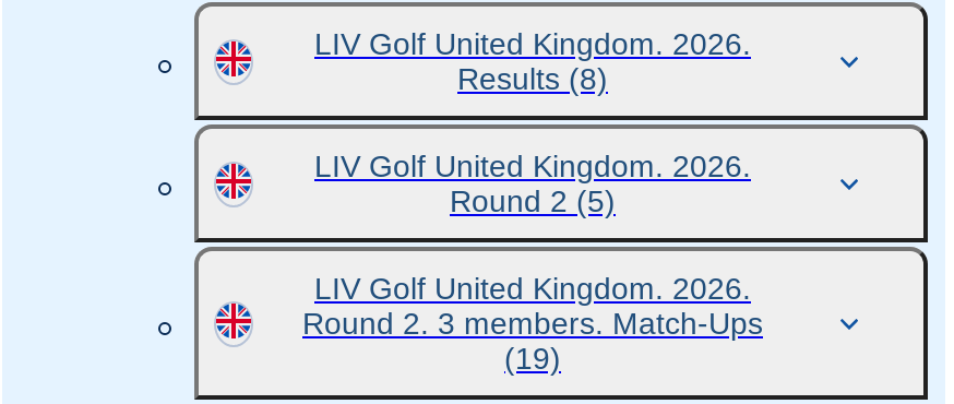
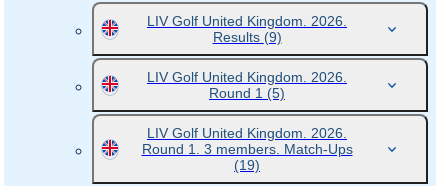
- Results (8)
+ Results (9)

- Round 2 (5)
+ Round 1 (5)

- Round 2. 3 members. Match-Ups
+ Round 1. 3 members. Match-Ups
